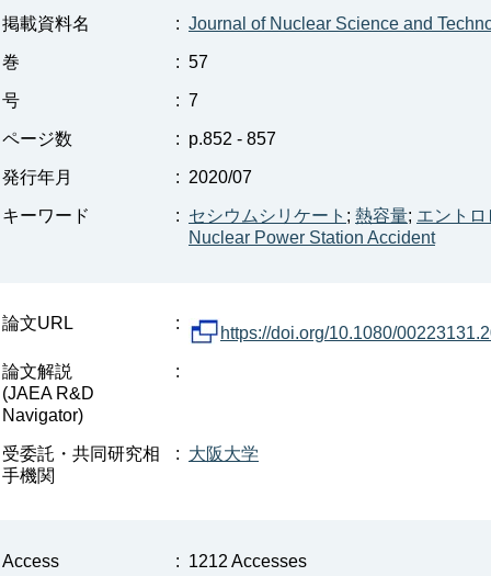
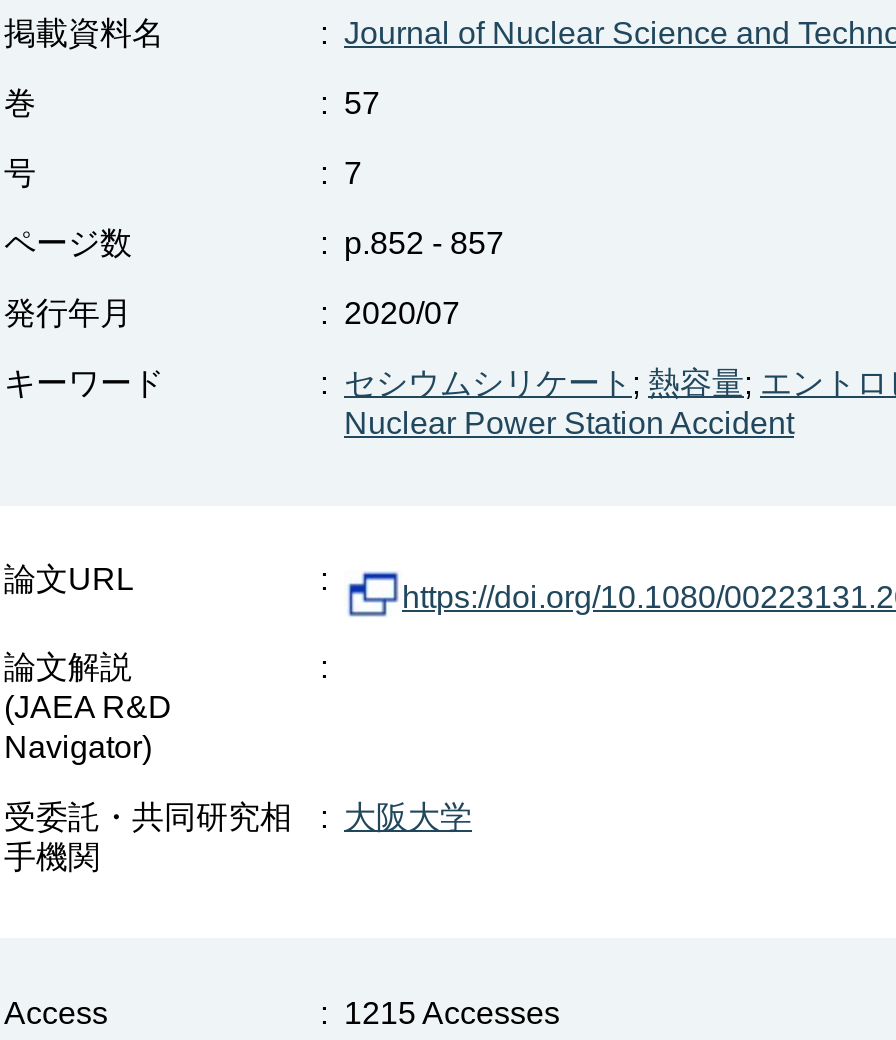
- : 1212 Accesses
+ : 1215 Accesses
